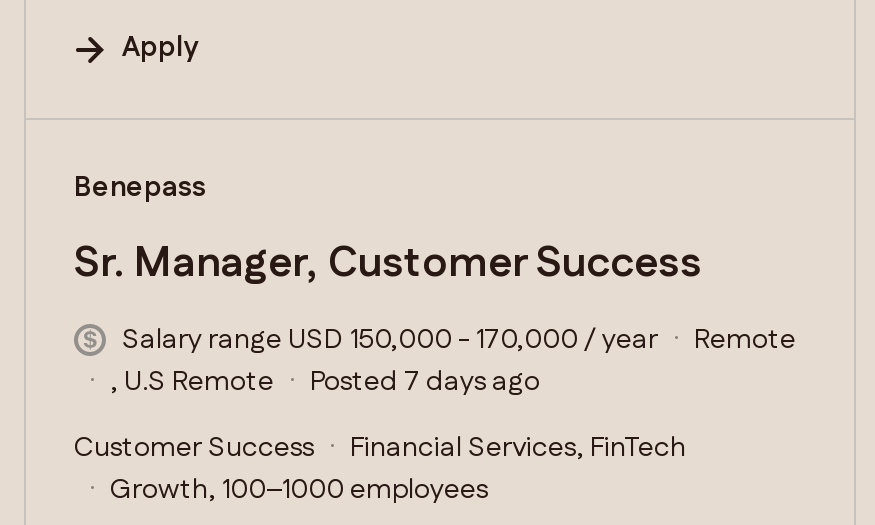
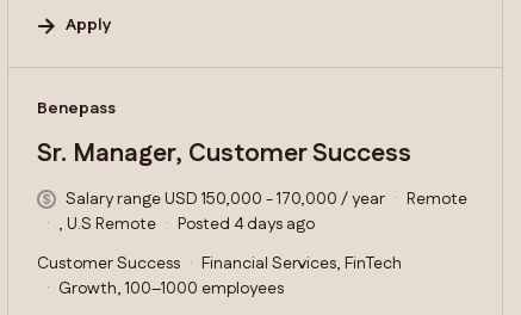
- Posted 7 days ago
+ Posted 4 days ago
